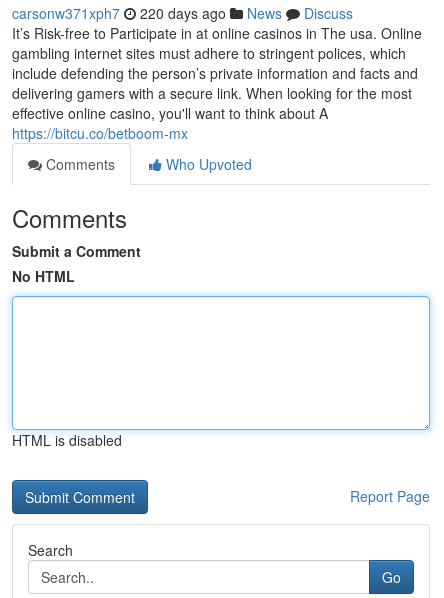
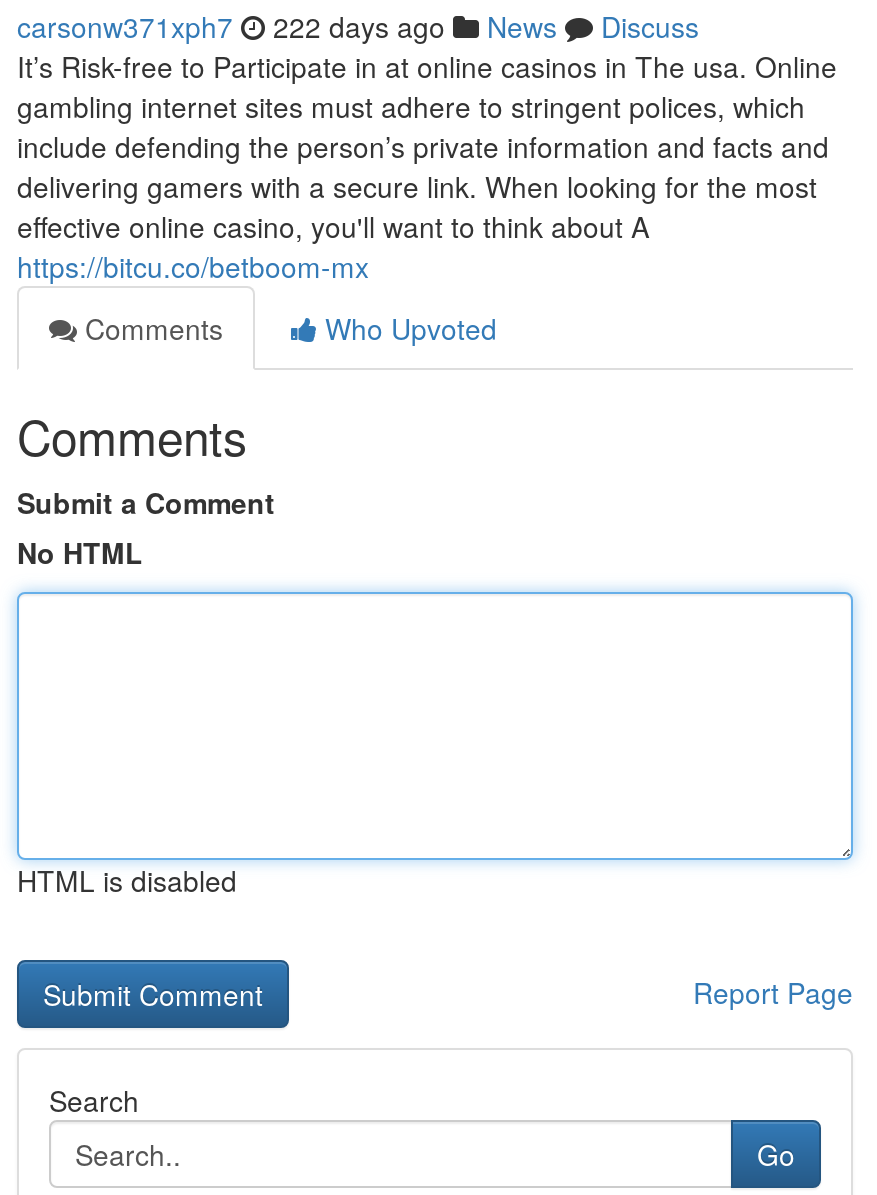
- carsonw371xph7 220 days ago News Discuss
+ carsonw371xph7 222 days ago News Discuss
